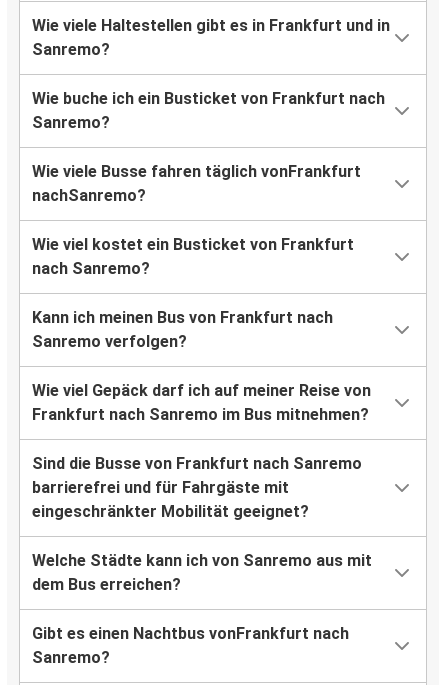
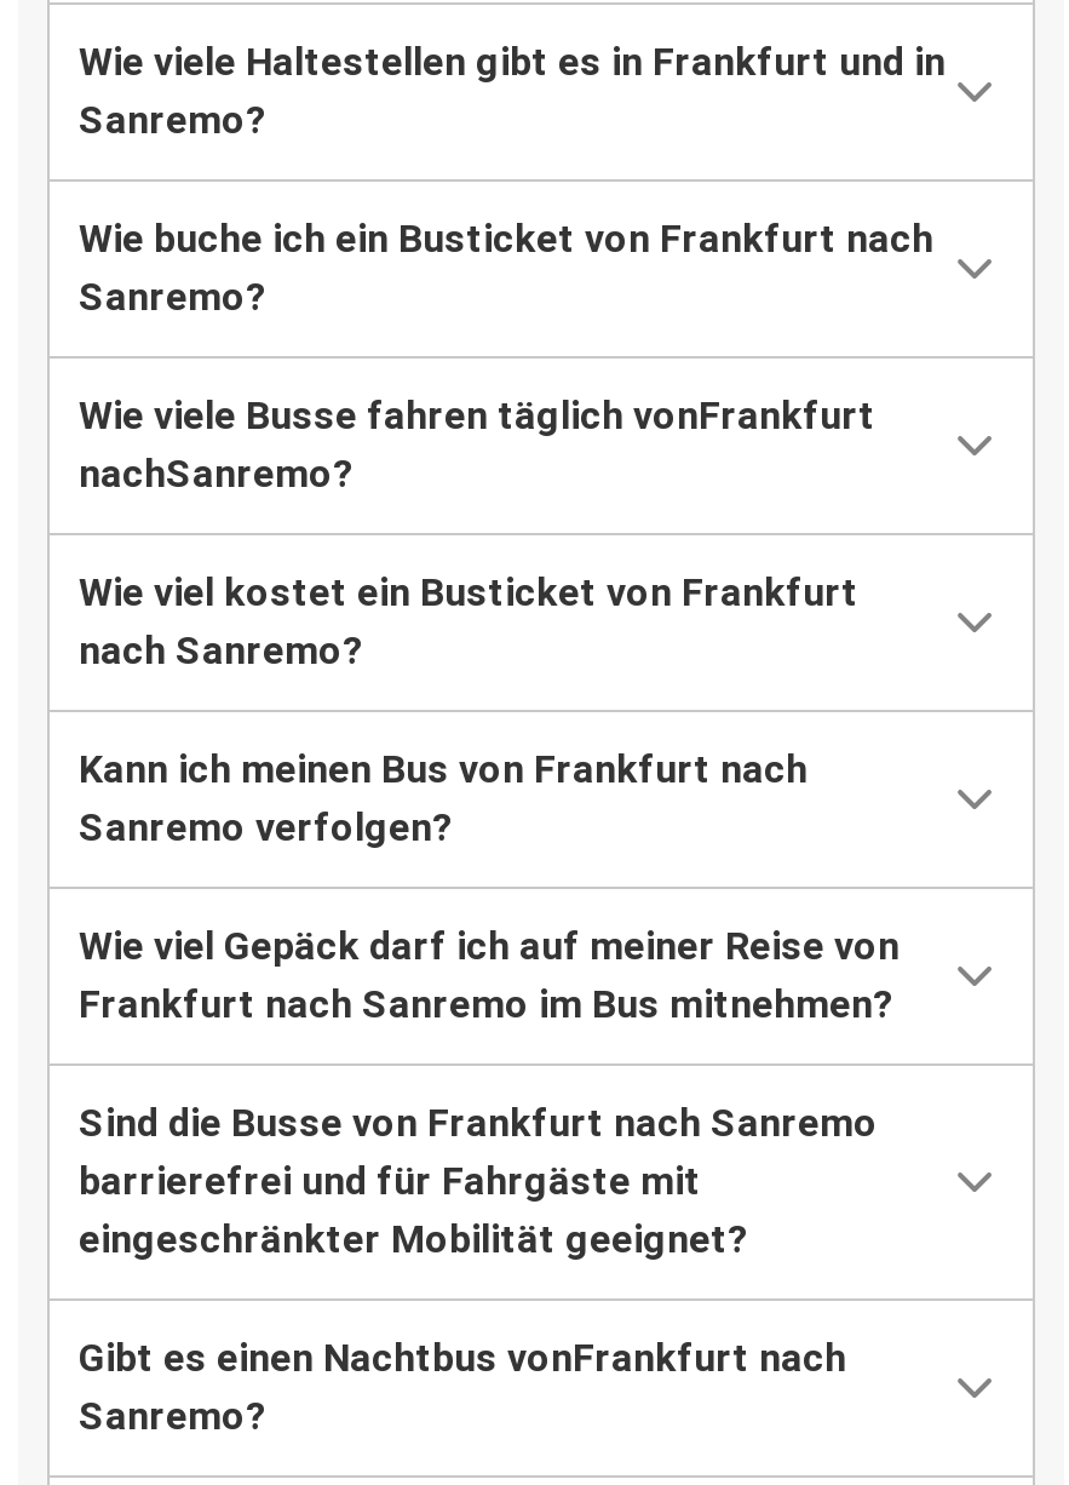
- Welche Städte kann ich von Sanremo aus mit
- dem Bus erreichen?
